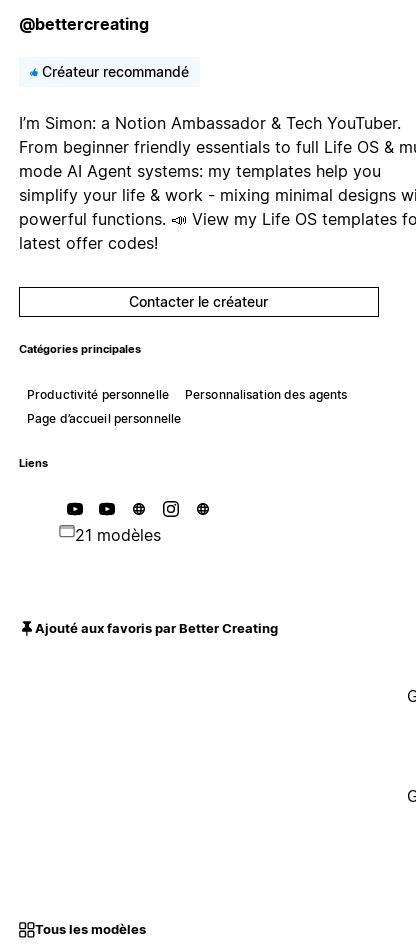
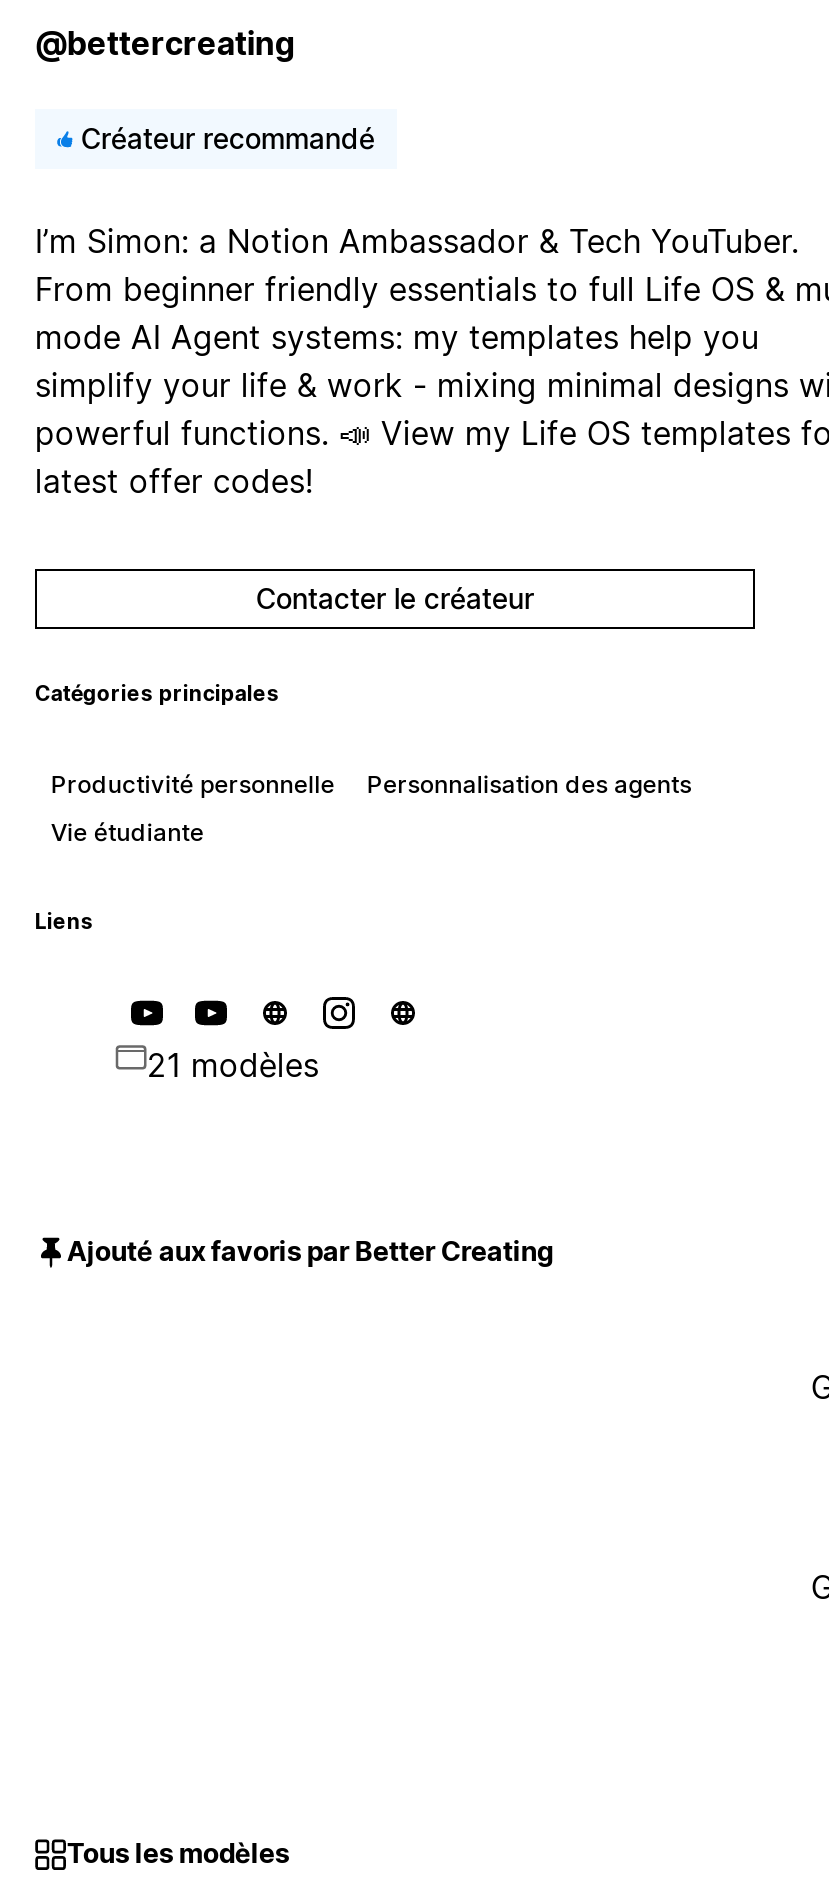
- Page d’accueil personnelle
+ Vie étudiante
